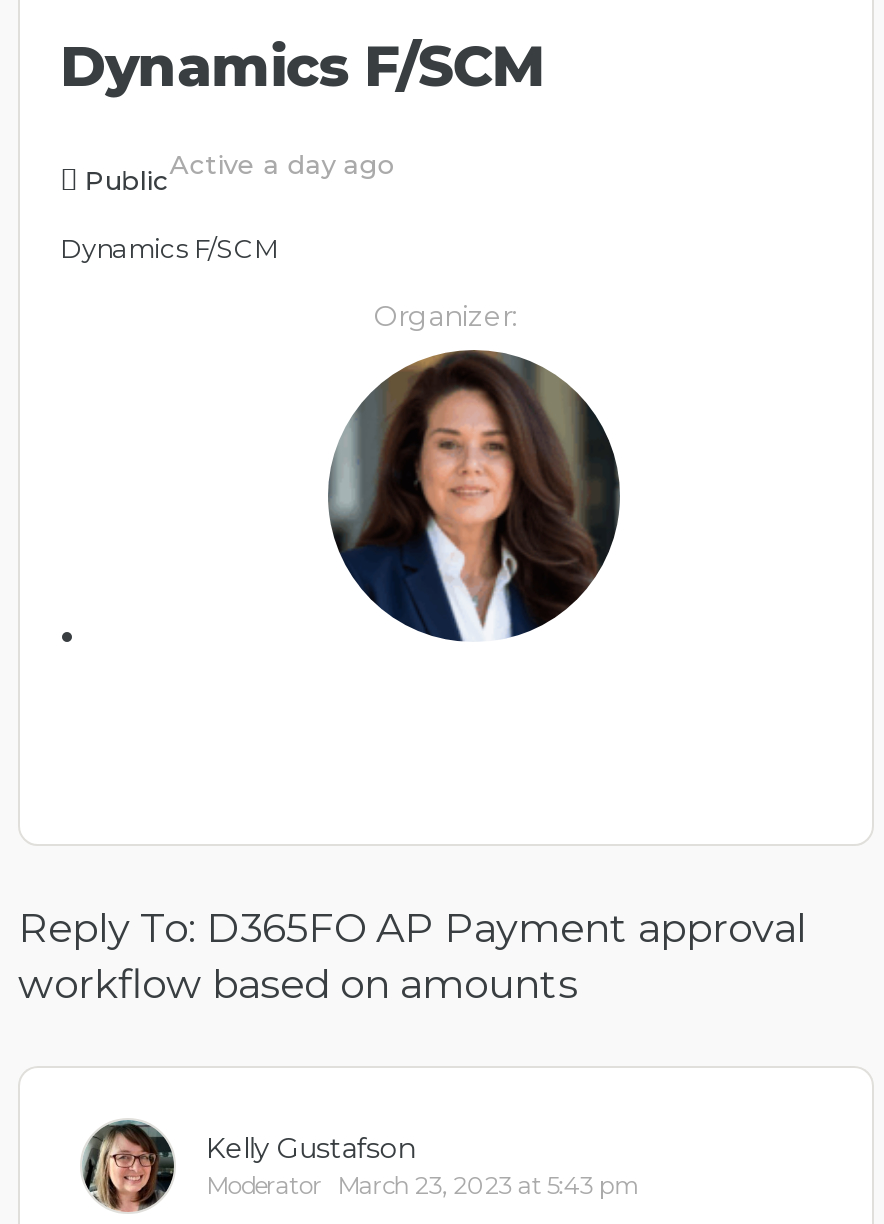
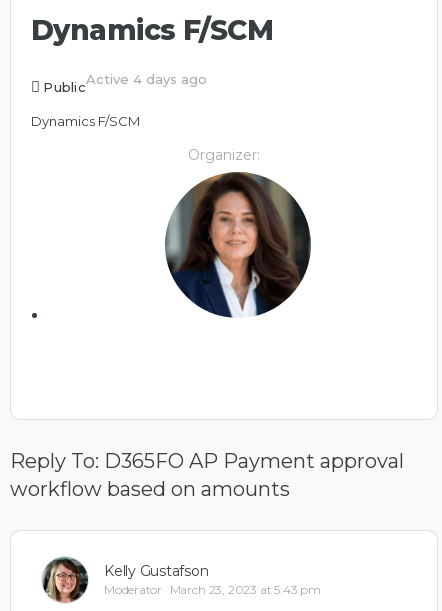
- PublicActive a day ago
+ PublicActive 4 days ago
